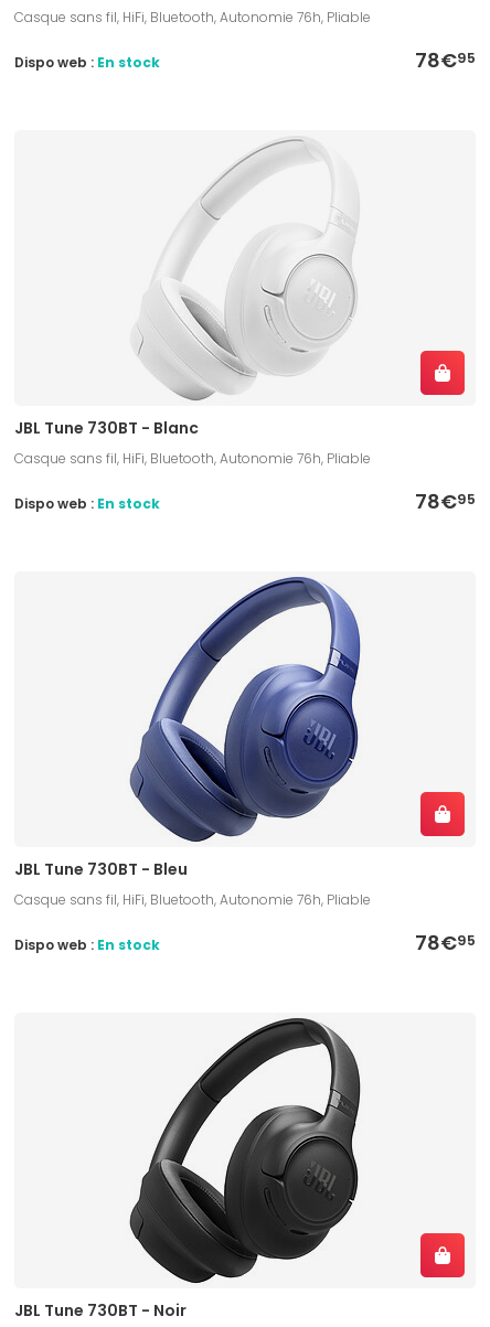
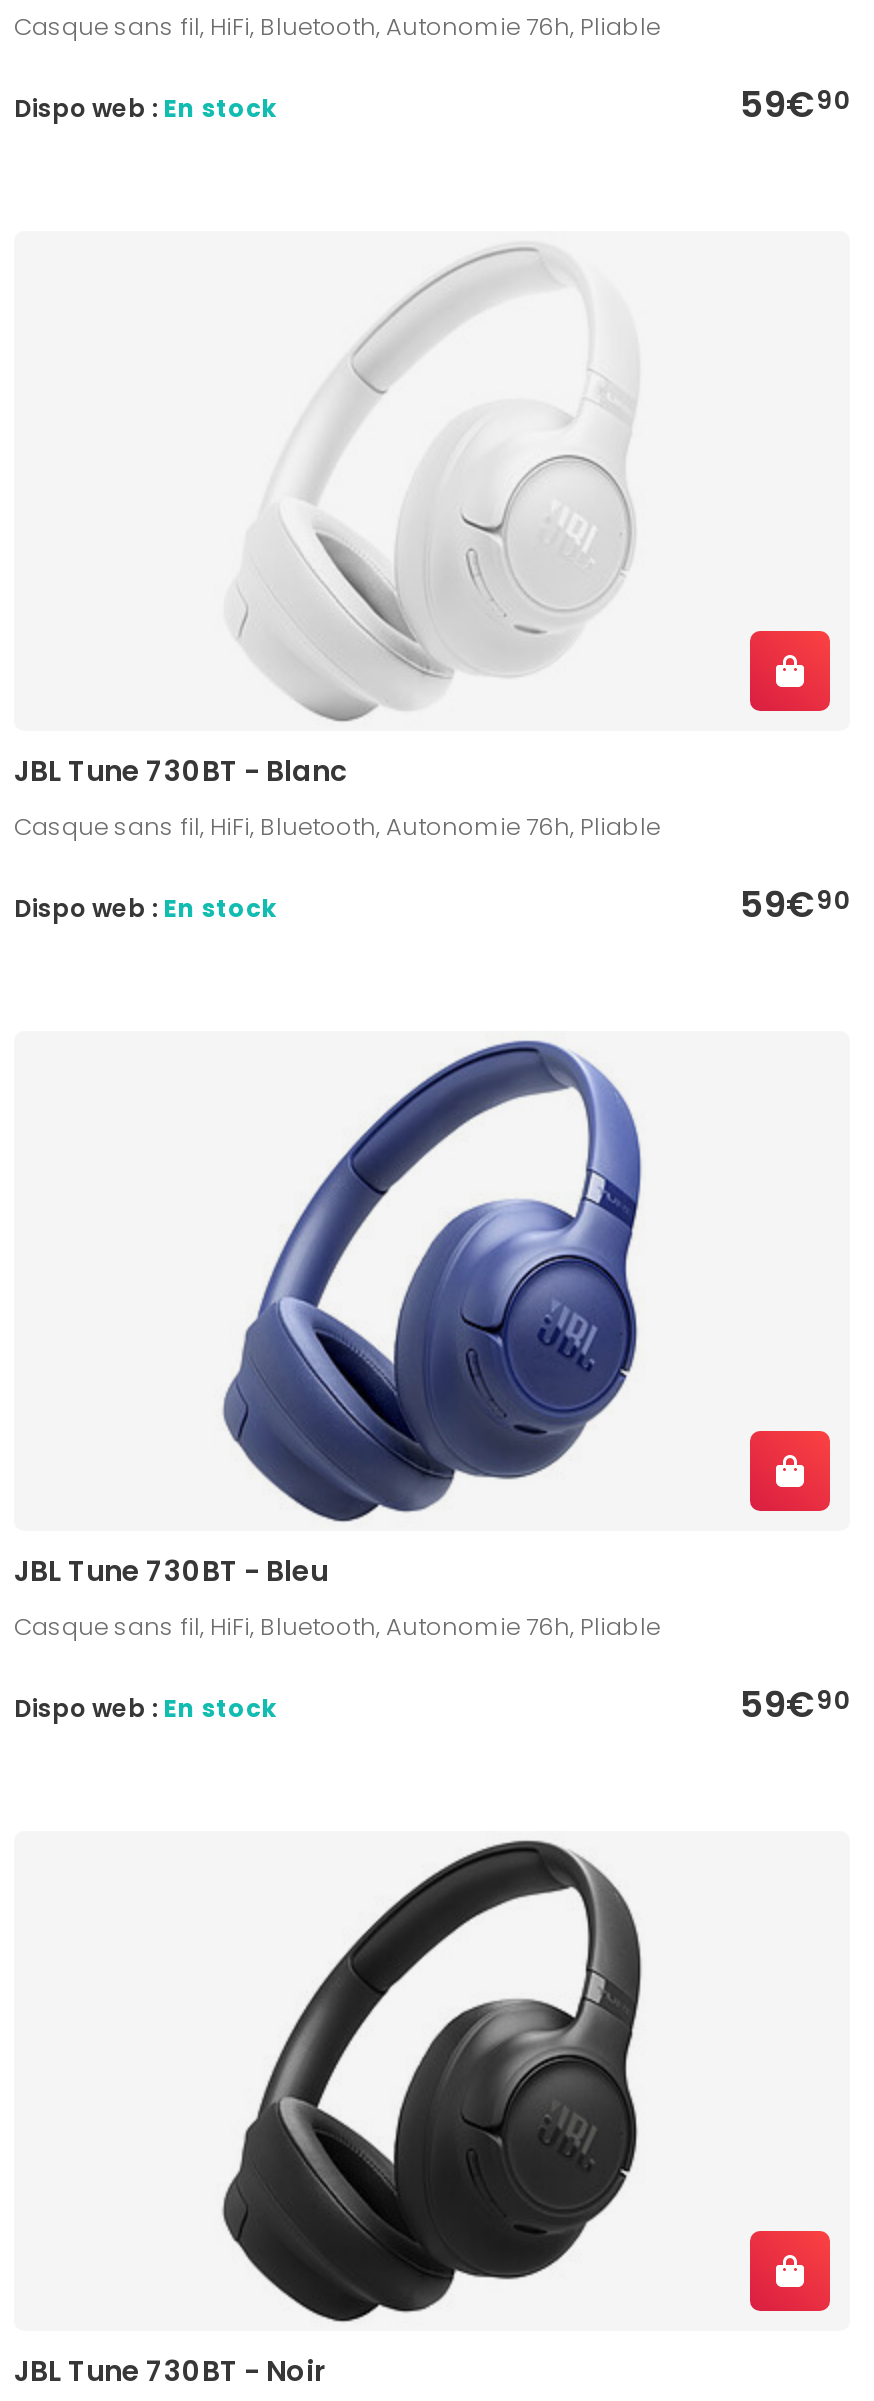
- 78€95
+ 59€90

- 78€95
+ 59€90

- 78€95
+ 59€90
